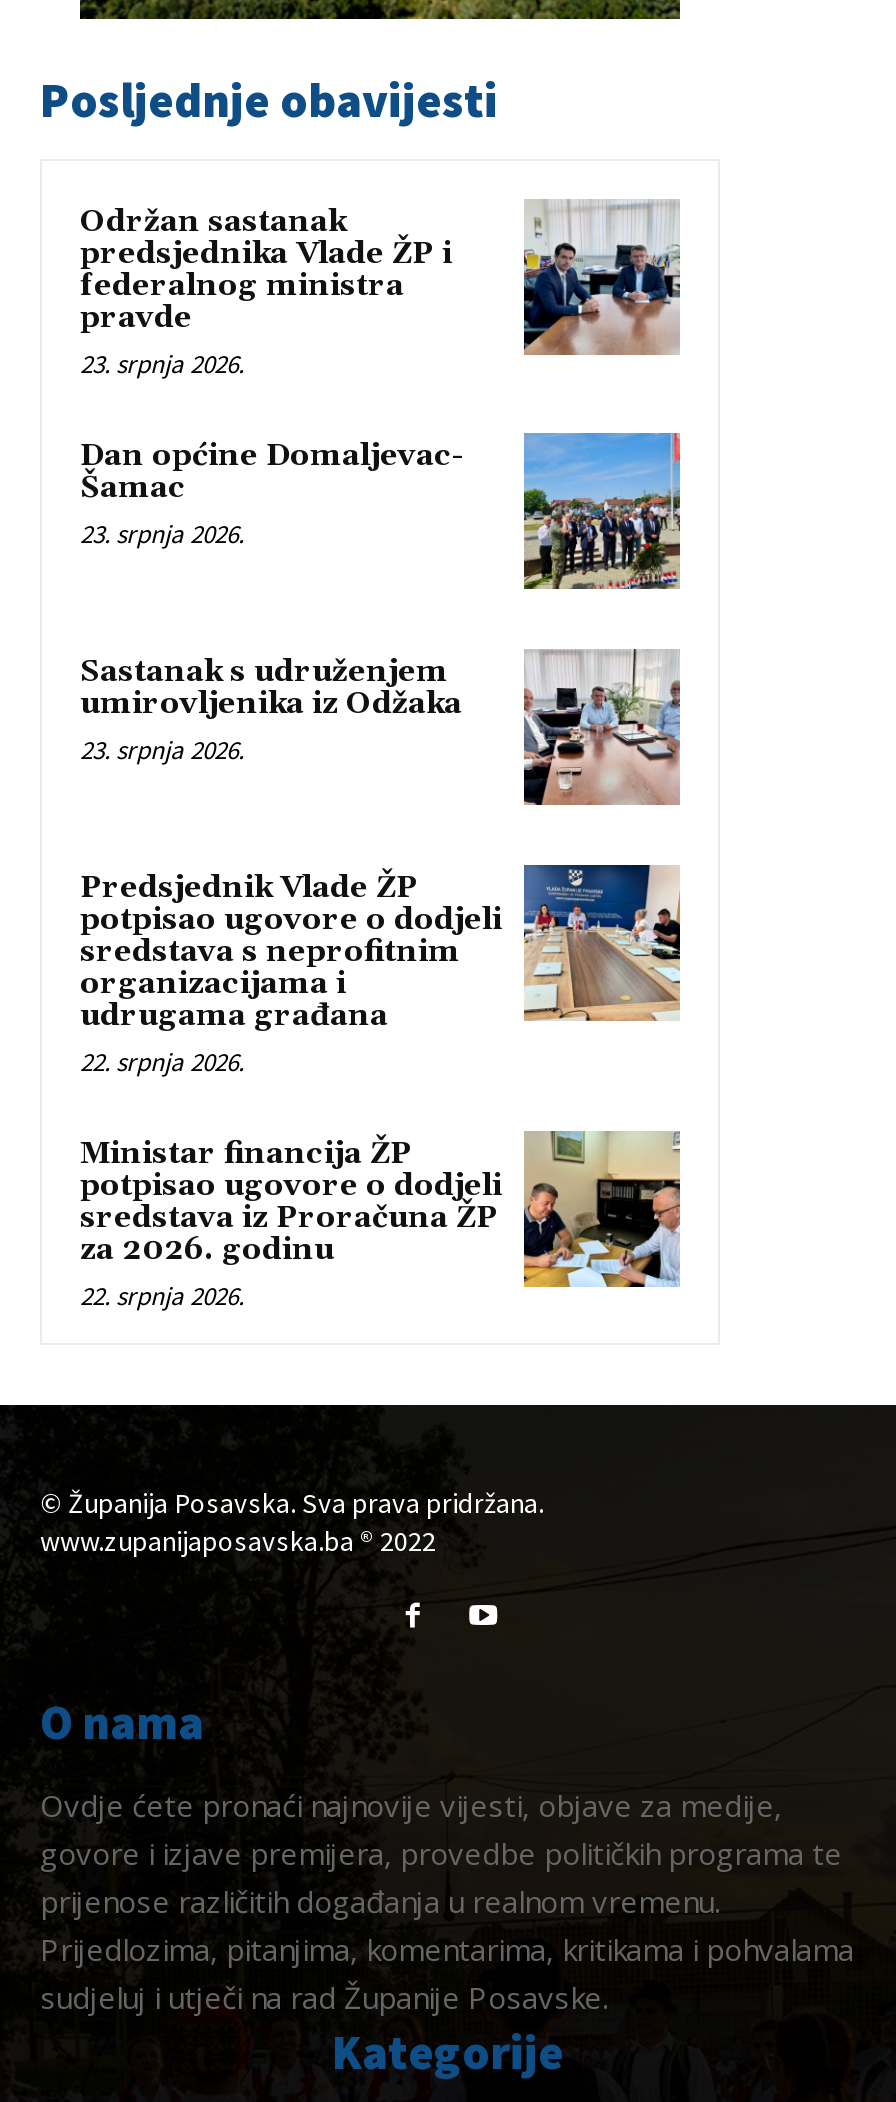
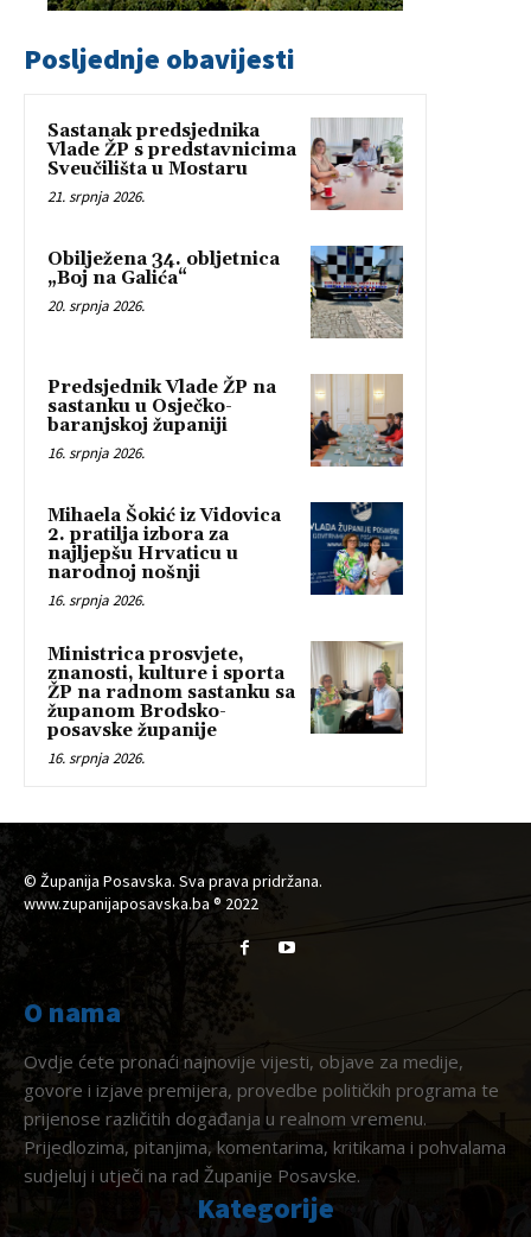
- [image]
- Održan sastanak
- predsjednika Vlade ŽP i
- federalnog ministra
- pravde
- 23. srpnja 2026.
+ [image]
+ Sastanak predsjednika
+ Vlade ŽP s predstavnicima
+ Sveučilišta u Mostaru
+ 21. srpnja 2026.

- [image]
- Dan općine Domaljevac-
- Šamac
- 23. srpnja 2026.
+ [image]
+ Obilježena 34. obljetnica
+ „Boj na Galića“
+ 20. srpnja 2026.

- [image]
- Sastanak s udruženjem
- umirovljenika iz Odžaka
- 23. srpnja 2026.
+ [image]
+ Predsjednik Vlade ŽP na
+ sastanku u Osječko-
+ baranjskoj županiji
+ 16. srpnja 2026.

- [image]
- Predsjednik Vlade ŽP
- potpisao ugovore o dodjeli
- sredstava s neprofitnim
- organizacijama i
- udrugama građana
- 22. srpnja 2026.
+ [image]
+ Mihaela Šokić iz Vidovica
+ 2. pratilja izbora za
+ najljepšu Hrvaticu u
+ narodnoj nošnji
+ 16. srpnja 2026.

- [image]
- Ministar financija ŽP
- potpisao ugovore o dodjeli
- sredstava iz Proračuna ŽP
- za 2026. godinu
- 22. srpnja 2026.
+ [image]
+ Ministrica prosvjete,
+ znanosti, kulture i sporta
+ ŽP na radnom sastanku sa
+ županom Brodsko-
+ posavske županije
+ 16. srpnja 2026.
